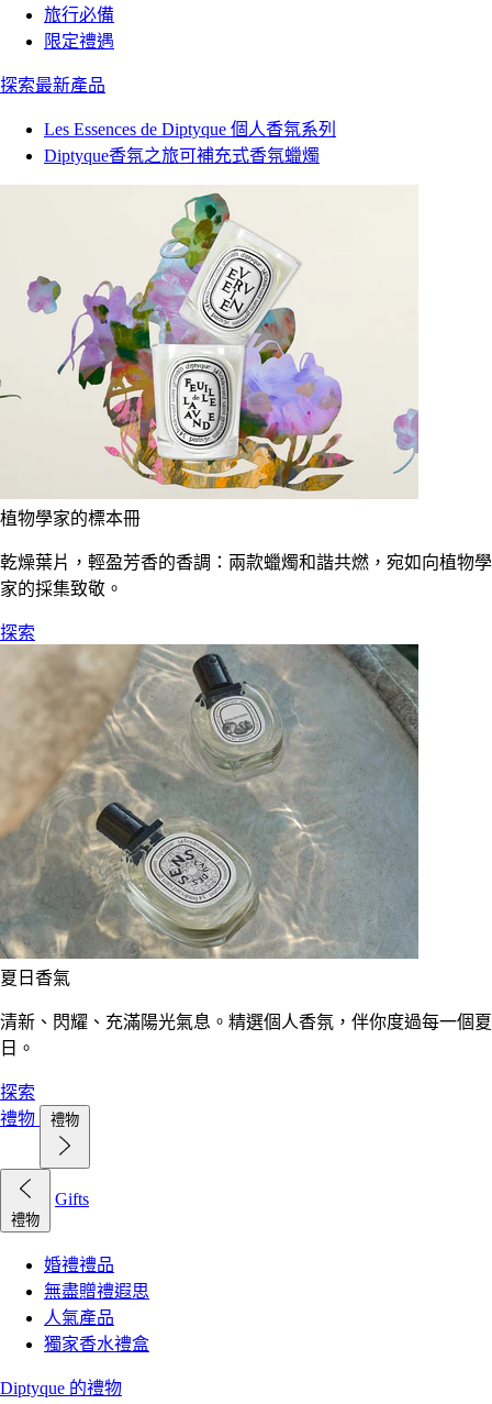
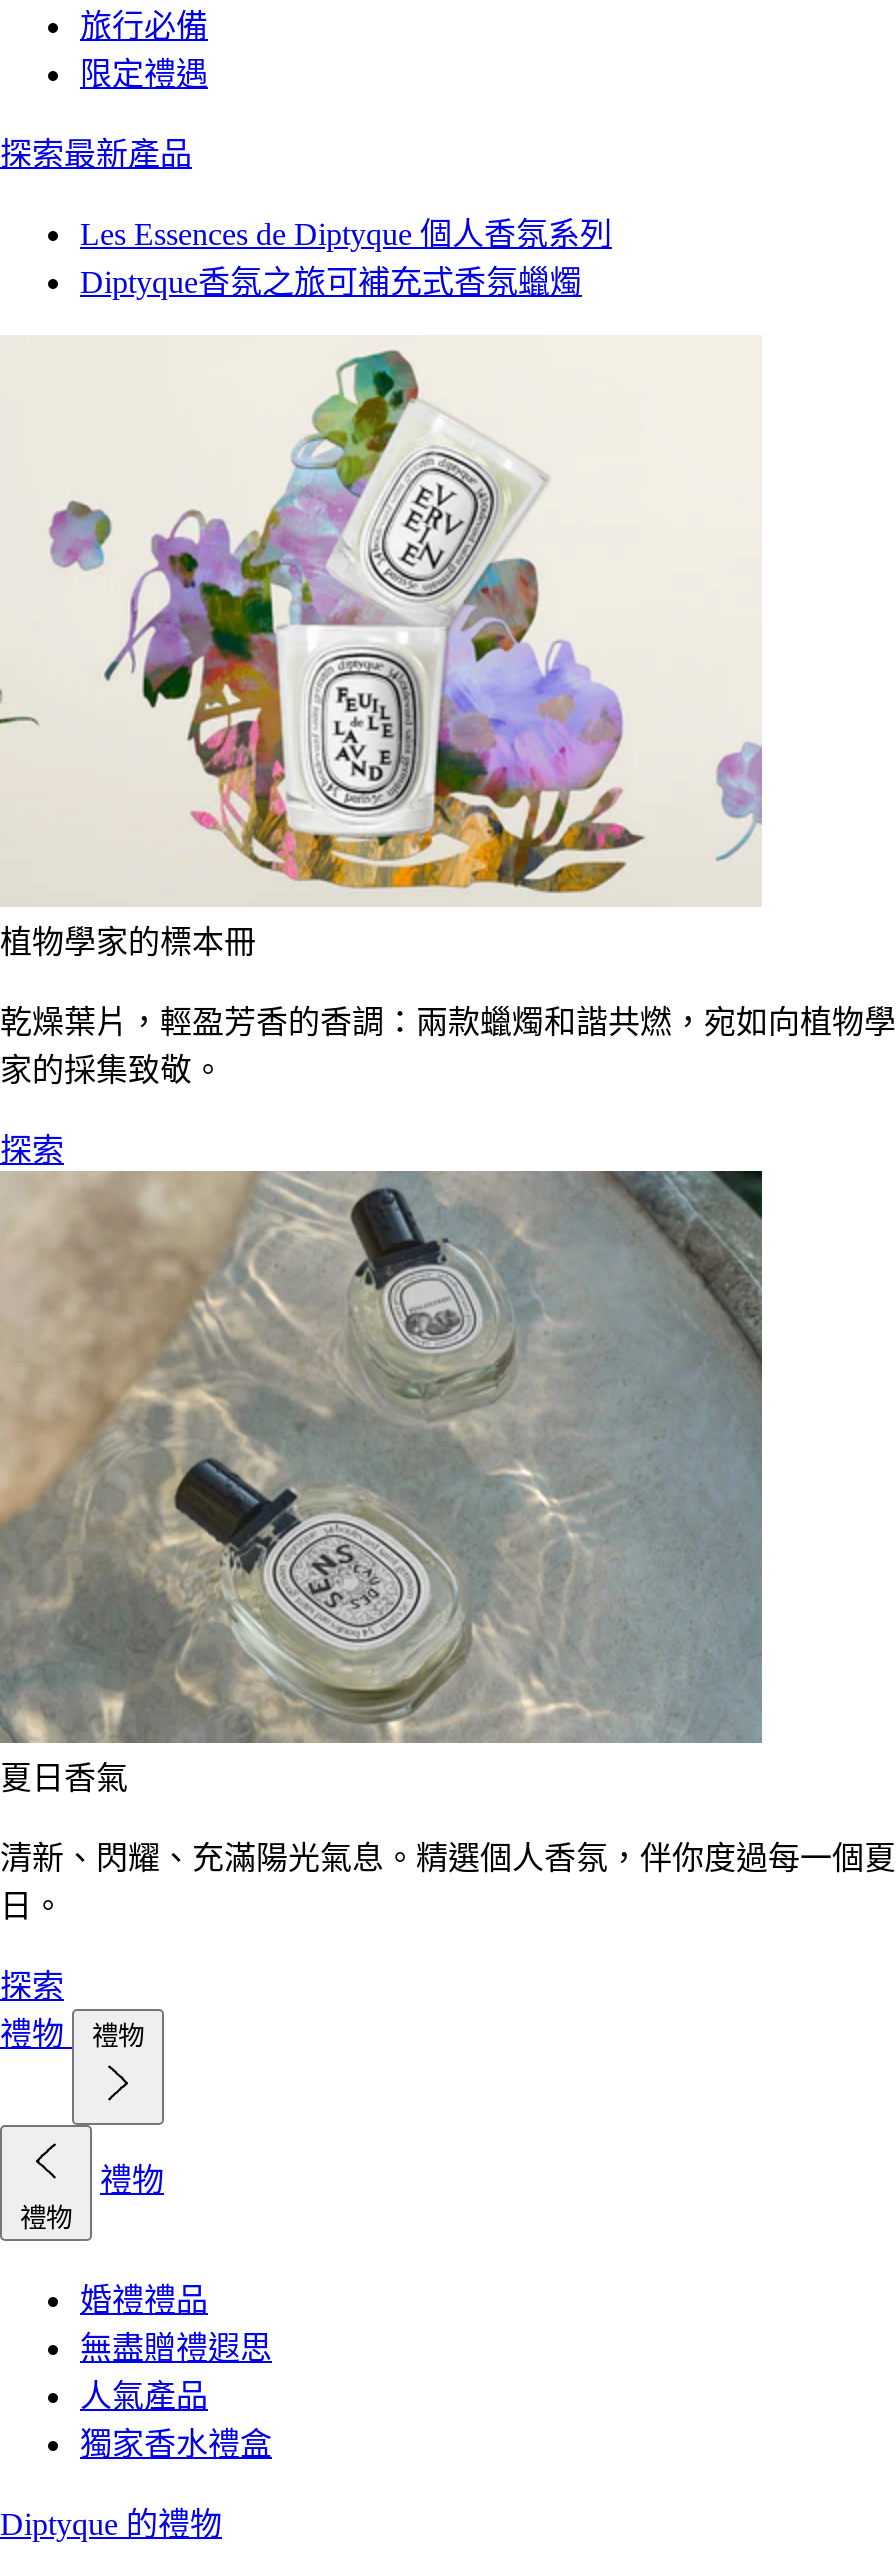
- Gifts
+ 禮物
